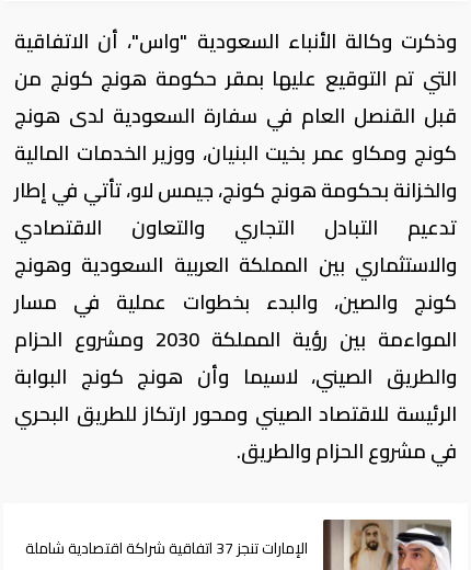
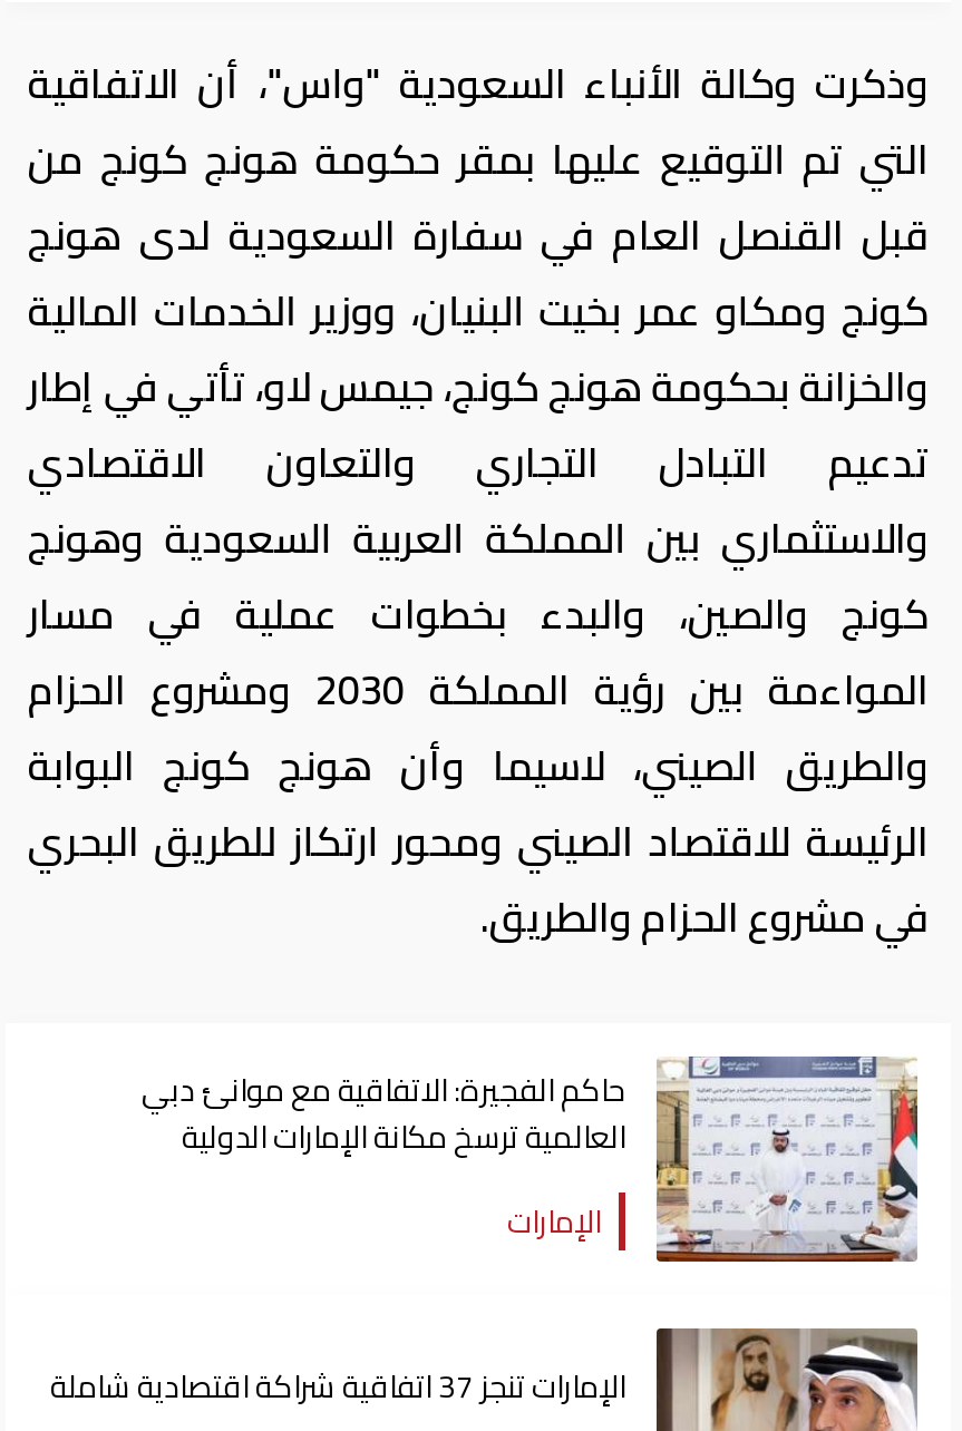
+ [image]
+ حاكم الفجيرة: الاتفاقية مع موانئ دبي
+ العالمية ترسخ مكانة الإمارات الدولية
+ الإمارات
